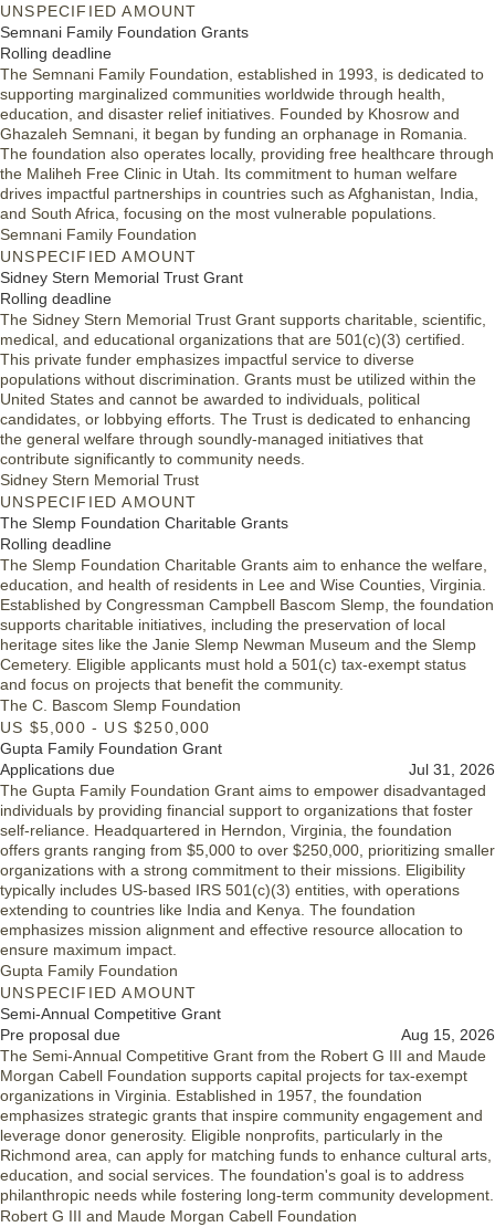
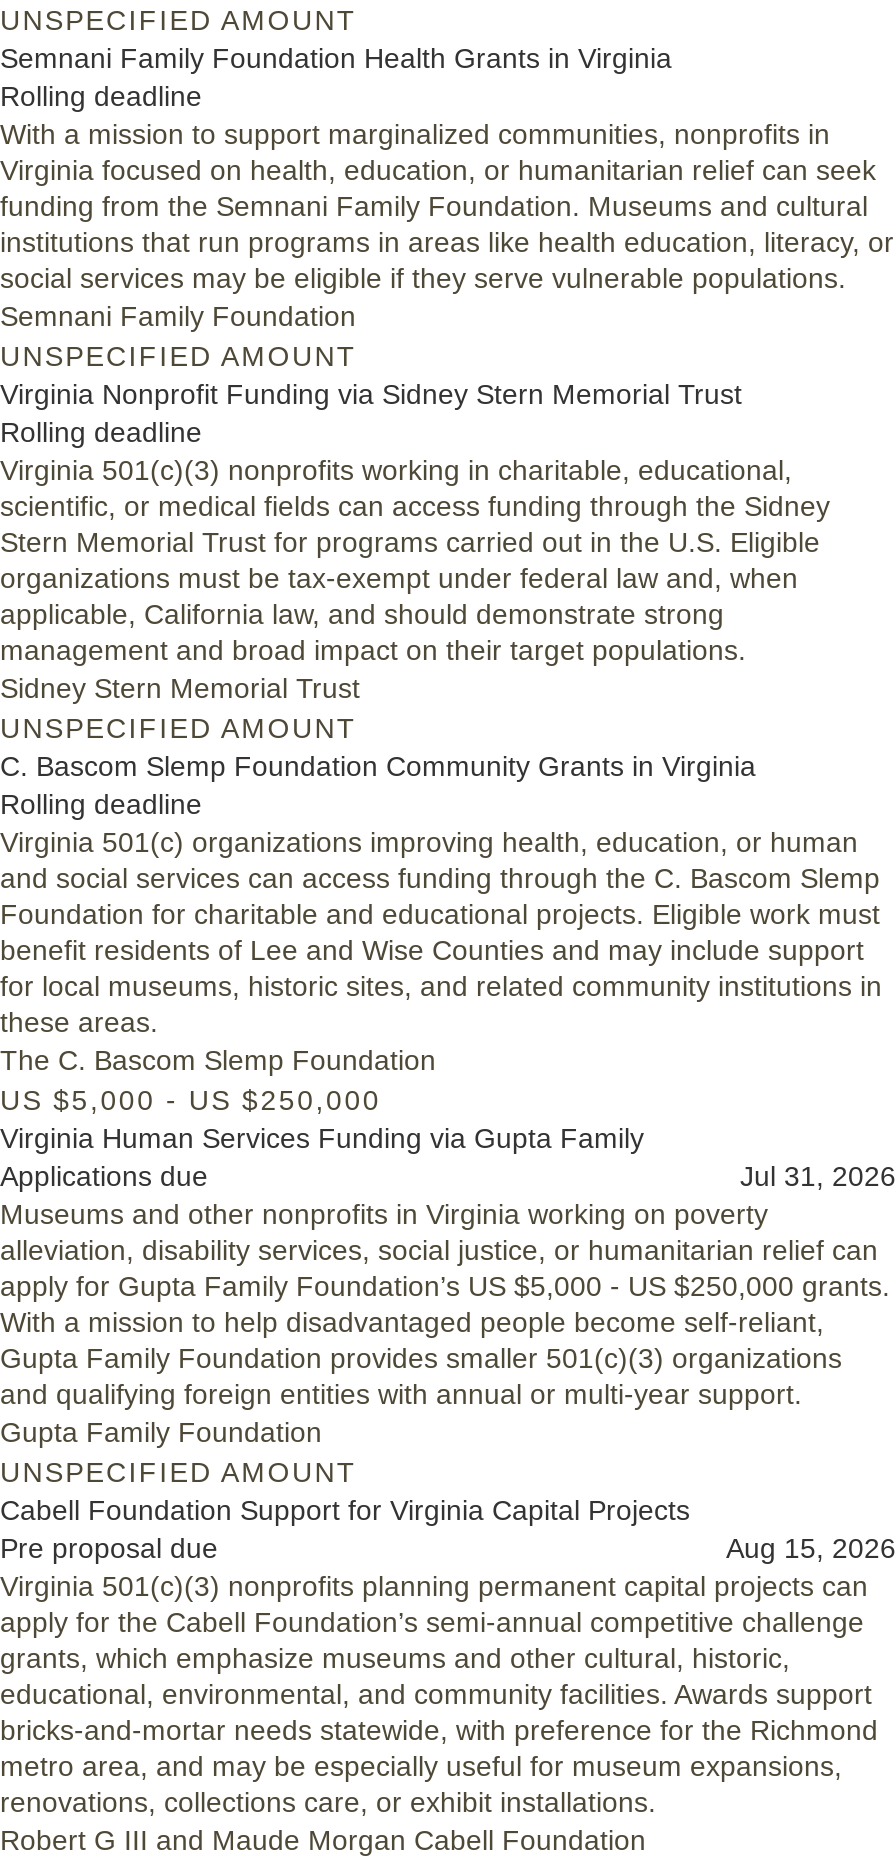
- Semnani Family Foundation Grants
+ Semnani Family Foundation Health Grants in Virginia

- The Semnani Family Foundation, established in 1993, is dedicated to
- supporting marginalized communities worldwide through health,
- education, and disaster relief initiatives. Founded by Khosrow and
- Ghazaleh Semnani, it began by funding an orphanage in Romania.
- The foundation also operates locally, providing free healthcare through
- the Maliheh Free Clinic in Utah. Its commitment to human welfare
- drives impactful partnerships in countries such as Afghanistan, India,
- and South Africa, focusing on the most vulnerable populations.
+ With a mission to support marginalized communities, nonprofits in
+ Virginia focused on health, education, or humanitarian relief can seek
+ funding from the Semnani Family Foundation. Museums and cultural
+ institutions that run programs in areas like health education, literacy, or
+ social services may be eligible if they serve vulnerable populations.

- Sidney Stern Memorial Trust Grant
+ Virginia Nonprofit Funding via Sidney Stern Memorial Trust

- The Sidney Stern Memorial Trust Grant supports charitable, scientific,
- medical, and educational organizations that are 501(c)(3) certified.
- This private funder emphasizes impactful service to diverse
- populations without discrimination. Grants must be utilized within the
- United States and cannot be awarded to individuals, political
- candidates, or lobbying efforts. The Trust is dedicated to enhancing
- the general welfare through soundly-managed initiatives that
- contribute significantly to community needs.
+ Virginia 501(c)(3) nonprofits working in charitable, educational,
+ scientific, or medical fields can access funding through the Sidney
+ Stern Memorial Trust for programs carried out in the U.S. Eligible
+ organizations must be tax-exempt under federal law and, when
+ applicable, California law, and should demonstrate strong
+ management and broad impact on their target populations.

- The Slemp Foundation Charitable Grants
+ C. Bascom Slemp Foundation Community Grants in Virginia

- The Slemp Foundation Charitable Grants aim to enhance the welfare,
- education, and health of residents in Lee and Wise Counties, Virginia.
- Established by Congressman Campbell Bascom Slemp, the foundation
- supports charitable initiatives, including the preservation of local
- heritage sites like the Janie Slemp Newman Museum and the Slemp
- Cemetery. Eligible applicants must hold a 501(c) tax-exempt status
- and focus on projects that benefit the community.
+ Virginia 501(c) organizations improving health, education, or human
+ and social services can access funding through the C. Bascom Slemp
+ Foundation for charitable and educational projects. Eligible work must
+ benefit residents of Lee and Wise Counties and may include support
+ for local museums, historic sites, and related community institutions in
+ these areas.

- Gupta Family Foundation Grant
+ Virginia Human Services Funding via Gupta Family

- The Gupta Family Foundation Grant aims to empower disadvantaged
- individuals by providing financial support to organizations that foster
- self-reliance. Headquartered in Herndon, Virginia, the foundation
- offers grants ranging from $5,000 to over $250,000, prioritizing smaller
- organizations with a strong commitment to their missions. Eligibility
- typically includes US-based IRS 501(c)(3) entities, with operations
- extending to countries like India and Kenya. The foundation
- emphasizes mission alignment and effective resource allocation to
- ensure maximum impact.
+ Museums and other nonprofits in Virginia working on poverty
+ alleviation, disability services, social justice, or humanitarian relief can
+ apply for Gupta Family Foundation’s US $5,000 - US $250,000 grants.
+ With a mission to help disadvantaged people become self-reliant,
+ Gupta Family Foundation provides smaller 501(c)(3) organizations
+ and qualifying foreign entities with annual or multi-year support.

- Semi-Annual Competitive Grant
+ Cabell Foundation Support for Virginia Capital Projects

- The Semi-Annual Competitive Grant from the Robert G III and Maude
- Morgan Cabell Foundation supports capital projects for tax-exempt
- organizations in Virginia. Established in 1957, the foundation
- emphasizes strategic grants that inspire community engagement and
- leverage donor generosity. Eligible nonprofits, particularly in the
- Richmond area, can apply for matching funds to enhance cultural arts,
- education, and social services. The foundation's goal is to address
- philanthropic needs while fostering long-term community development.
+ Virginia 501(c)(3) nonprofits planning permanent capital projects can
+ apply for the Cabell Foundation’s semi-annual competitive challenge
+ grants, which emphasize museums and other cultural, historic,
+ educational, environmental, and community facilities. Awards support
+ bricks-and-mortar needs statewide, with preference for the Richmond
+ metro area, and may be especially useful for museum expansions,
+ renovations, collections care, or exhibit installations.
